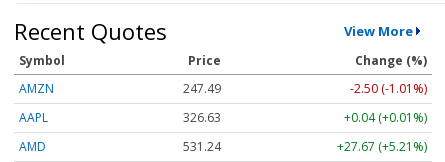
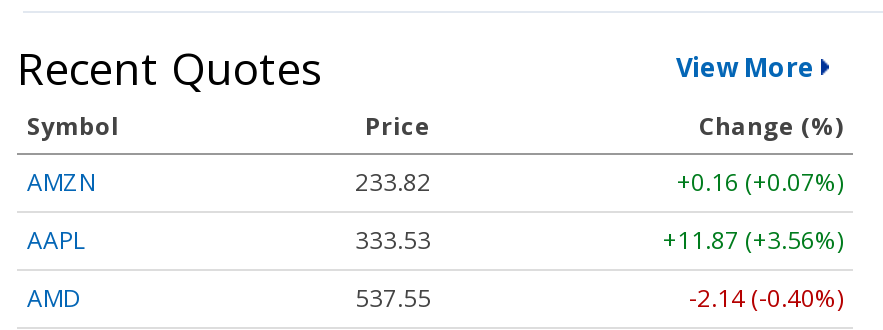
- 247.49
+ 233.82

- -2.50 (-1.01%)
+ +0.16 (+0.07%)

- 326.63
+ 333.53

- +0.04 (+0.01%)
+ +11.87 (+3.56%)

- 531.24
+ 537.55

- +27.67 (+5.21%)
+ -2.14 (-0.40%)
